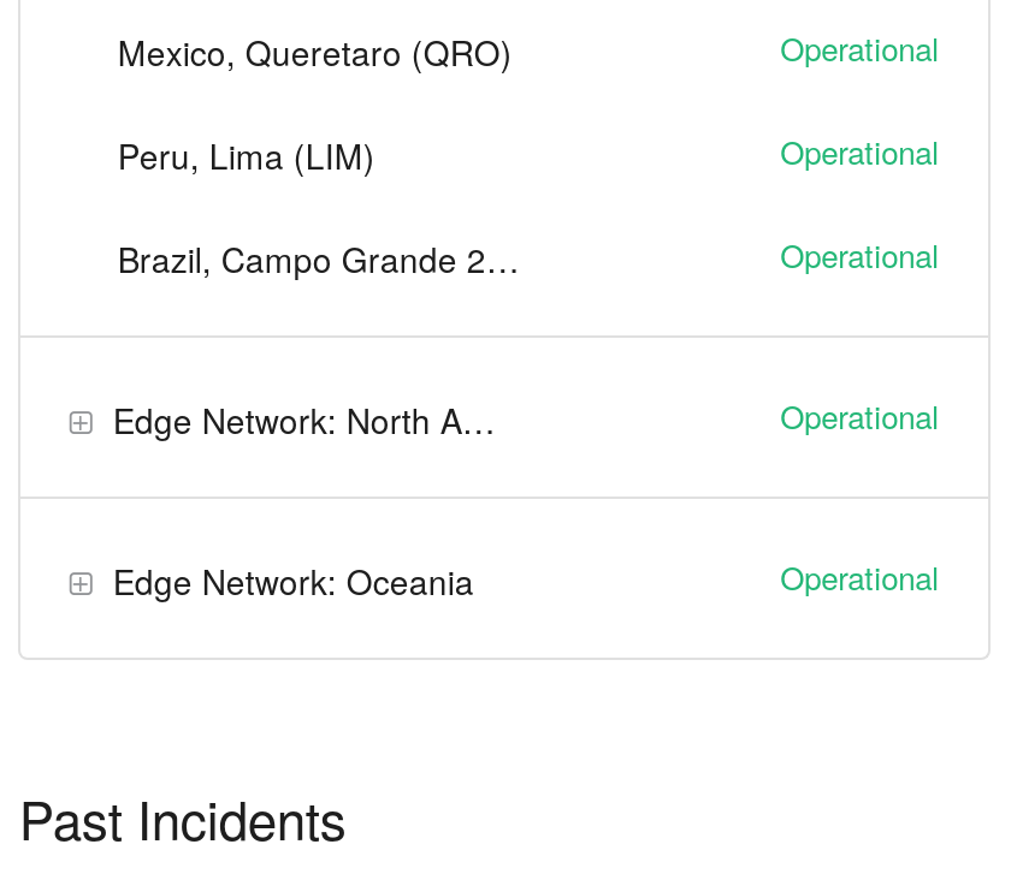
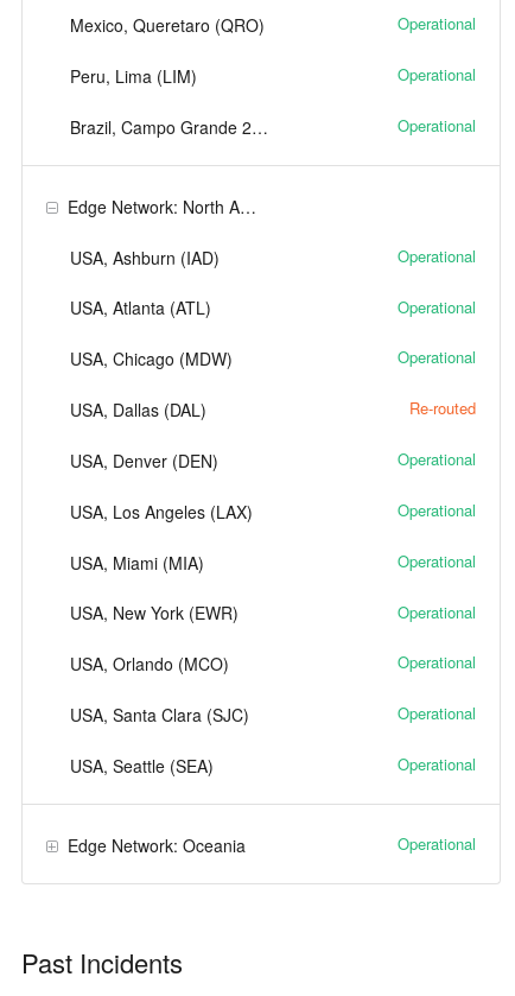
+ USA, Ashburn (IAD)
+ Operational
+ USA, Atlanta (ATL)
+ Operational
+ USA, Chicago (MDW)
+ Operational
+ USA, Dallas (DAL)
+ Re-routed
+ USA, Denver (DEN)
+ Operational
+ USA, Los Angeles (LAX)
+ Operational
+ USA, Miami (MIA)
+ Operational
+ USA, New York (EWR)
+ Operational
+ USA, Orlando (MCO)
+ Operational
+ USA, Santa Clara (SJC)
+ Operational
+ USA, Seattle (SEA)
